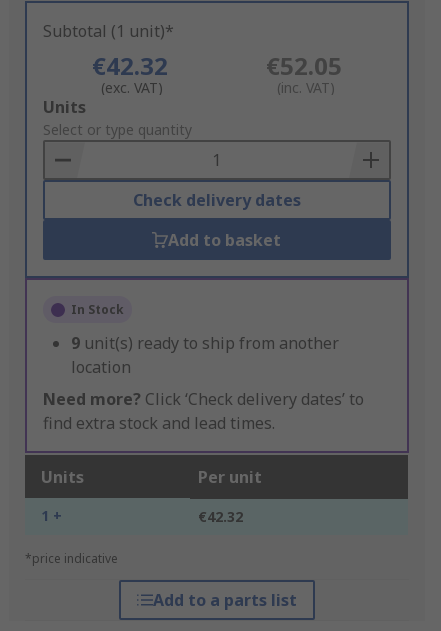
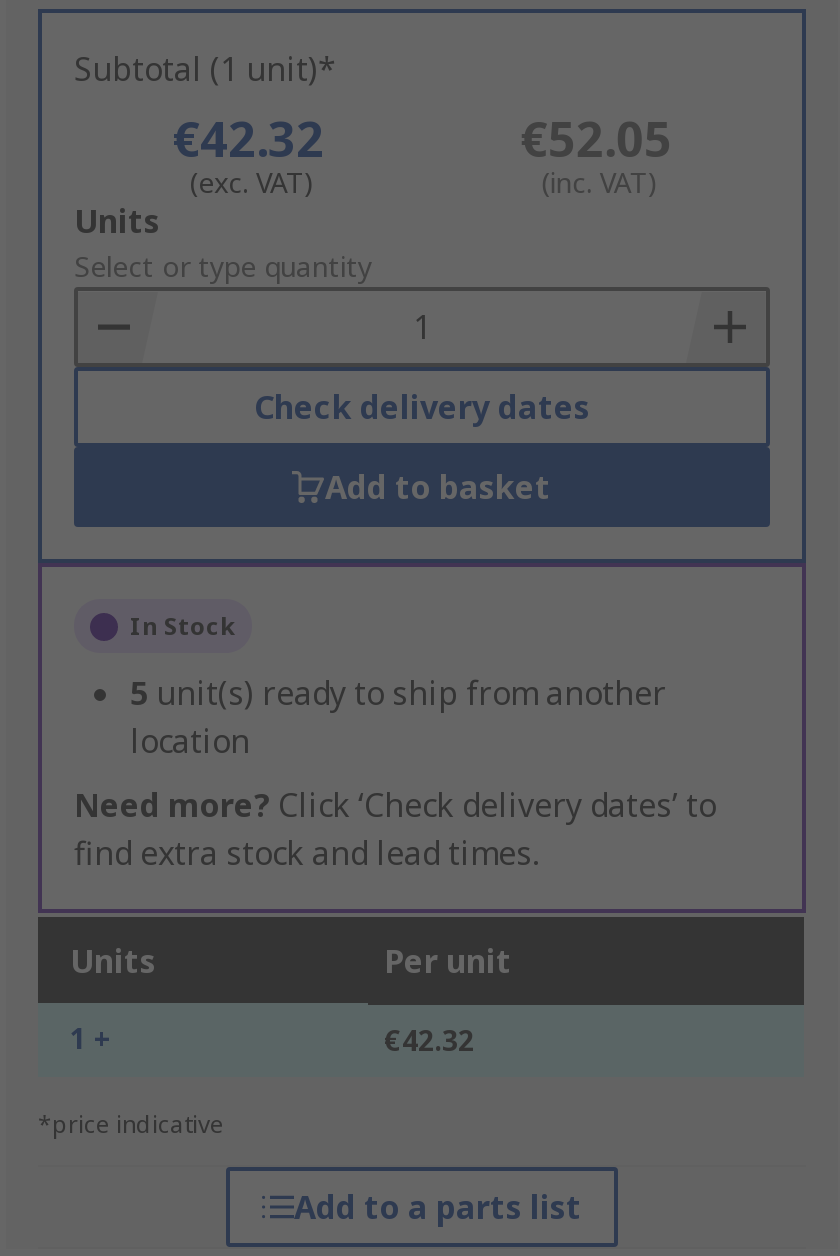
- 9 unit(s) ready to ship from another
+ 5 unit(s) ready to ship from another
